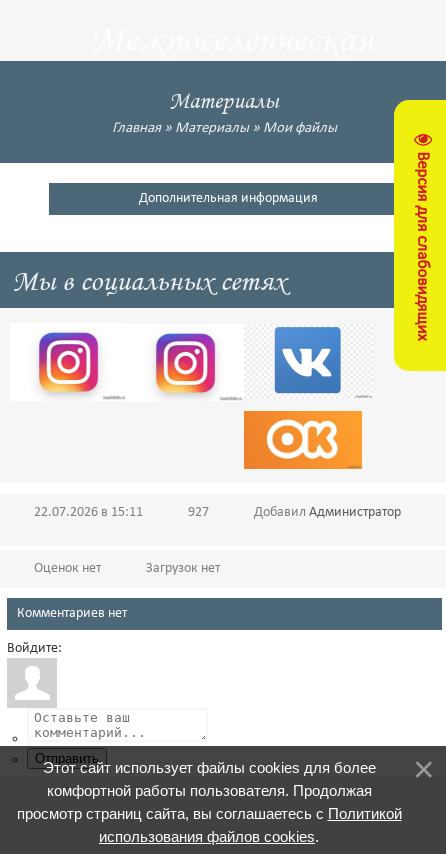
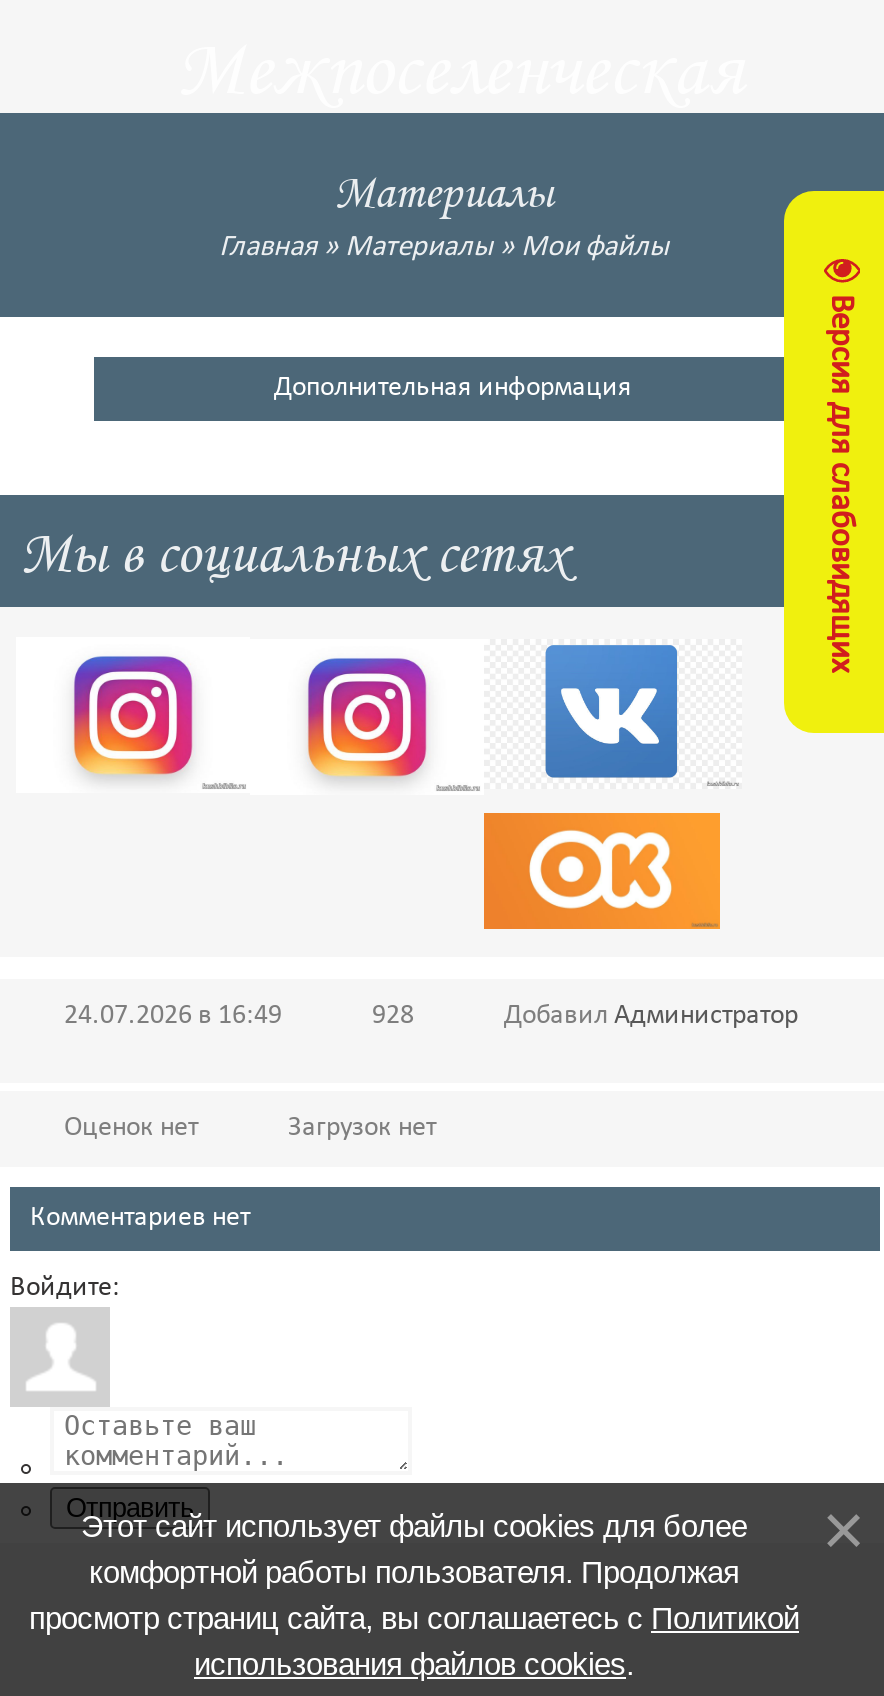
- 22.07.2026 в 15:11
+ 24.07.2026 в 16:49

- 927
+ 928
